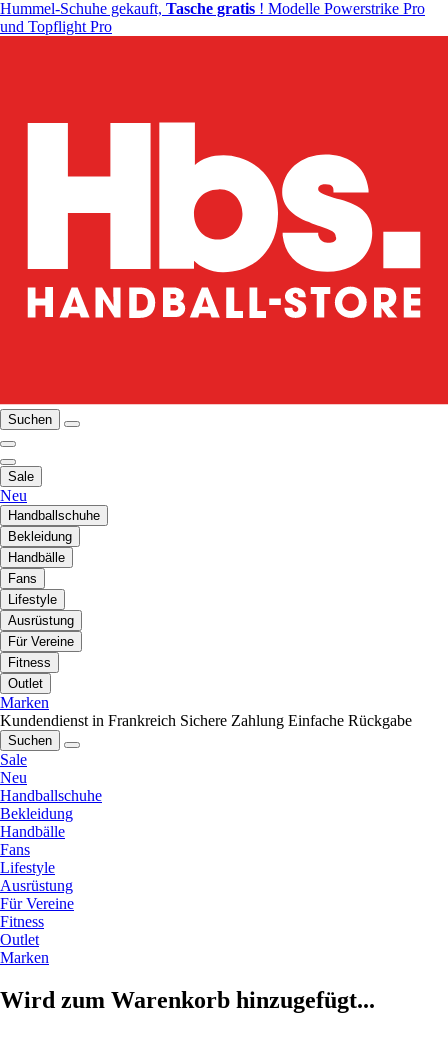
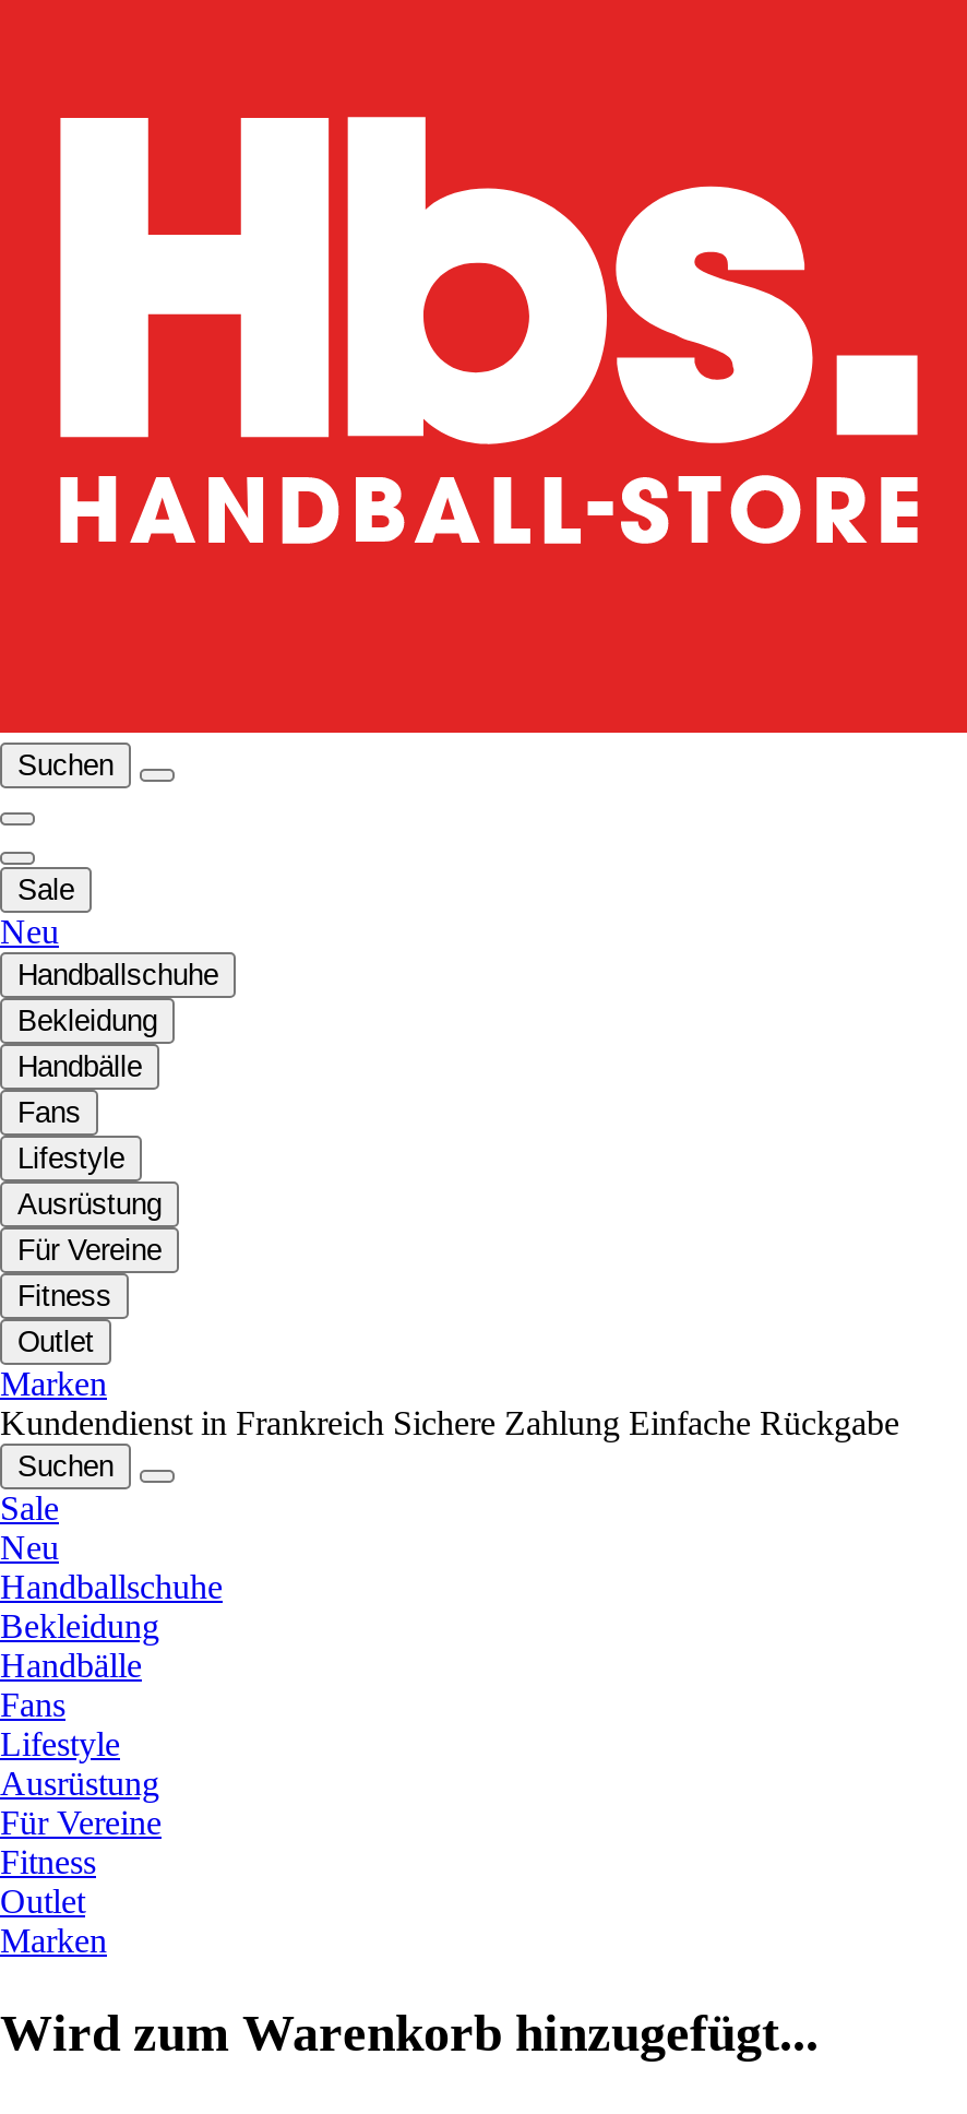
- Hummel-Schuhe gekauft, Tasche gratis! Modelle Powerstrike Pro
- und Topflight Pro
